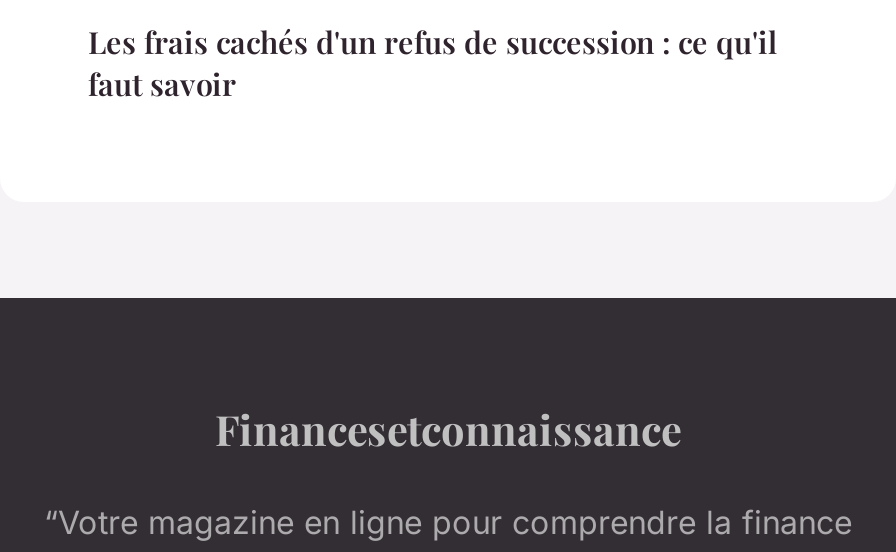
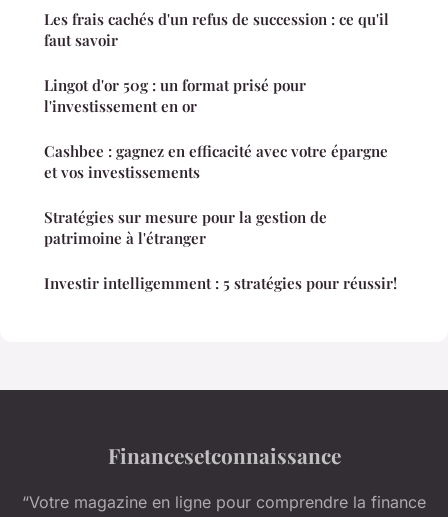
+ Lingot d'or 50g : un format prisé pour
+ l'investissement en or
+ Cashbee : gagnez en efficacité avec votre épargne
+ et vos investissements
+ Stratégies sur mesure pour la gestion de
+ patrimoine à l'étranger
+ Investir intelligemment : 5 stratégies pour réussir!
